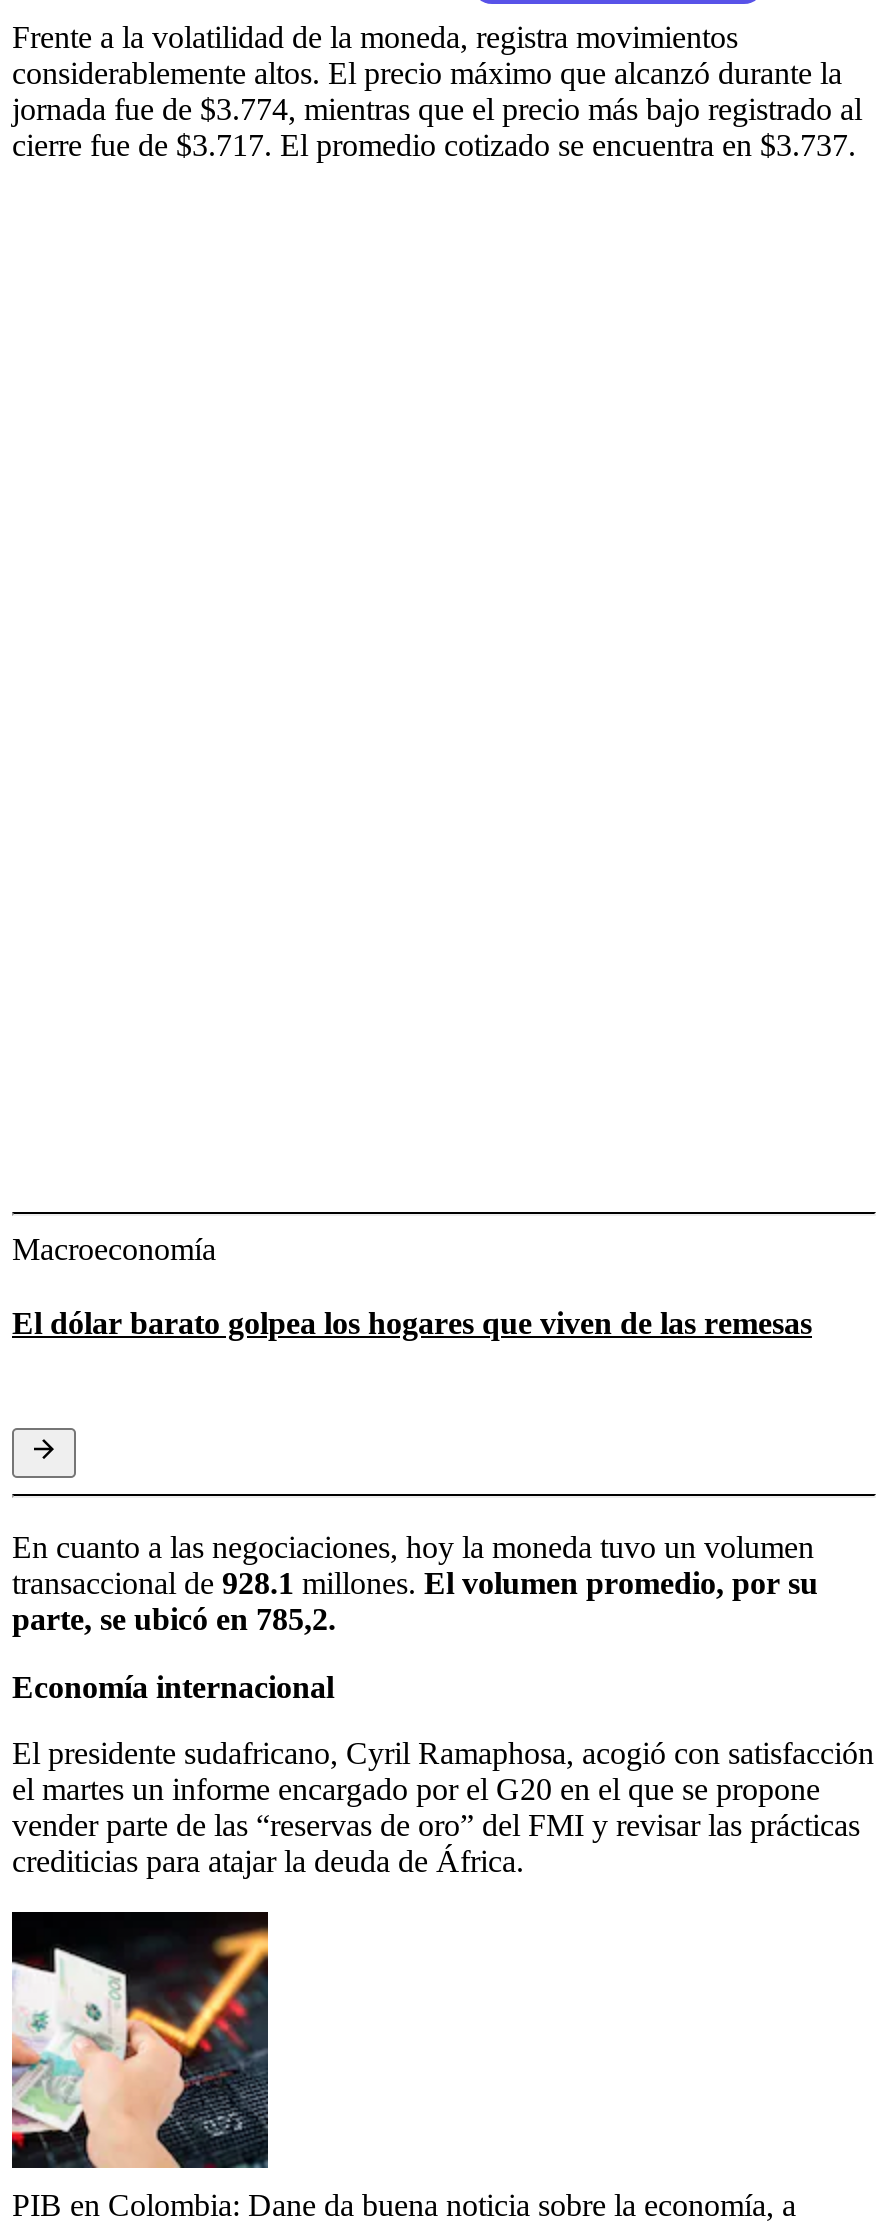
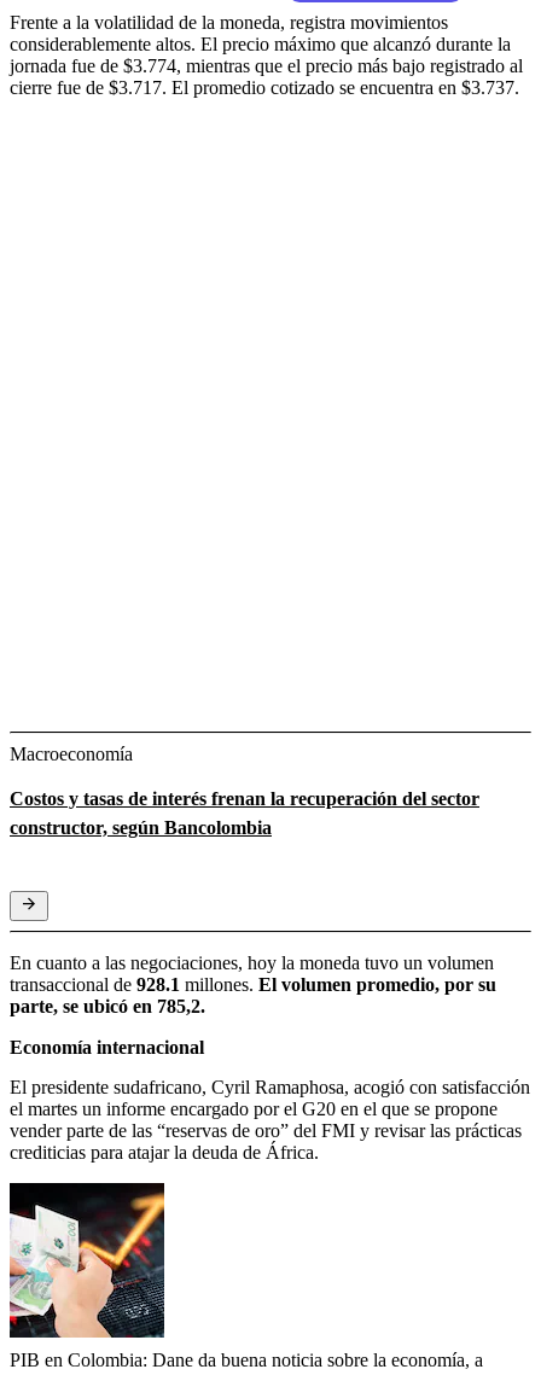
- El dólar barato golpea los hogares que viven de las remesas
+ Costos y tasas de interés frenan la recuperación del sector
+ constructor, según Bancolombia
